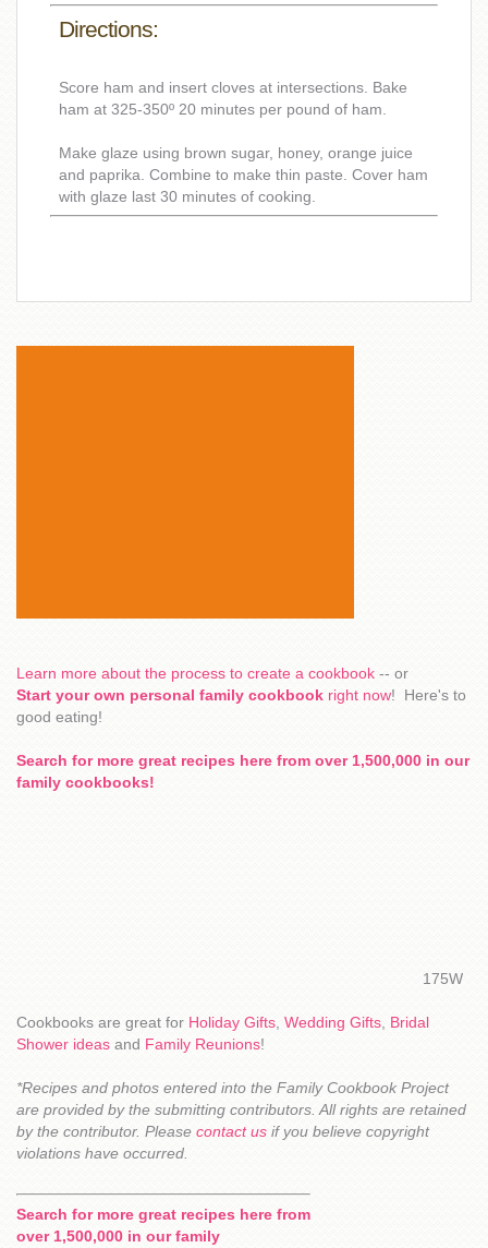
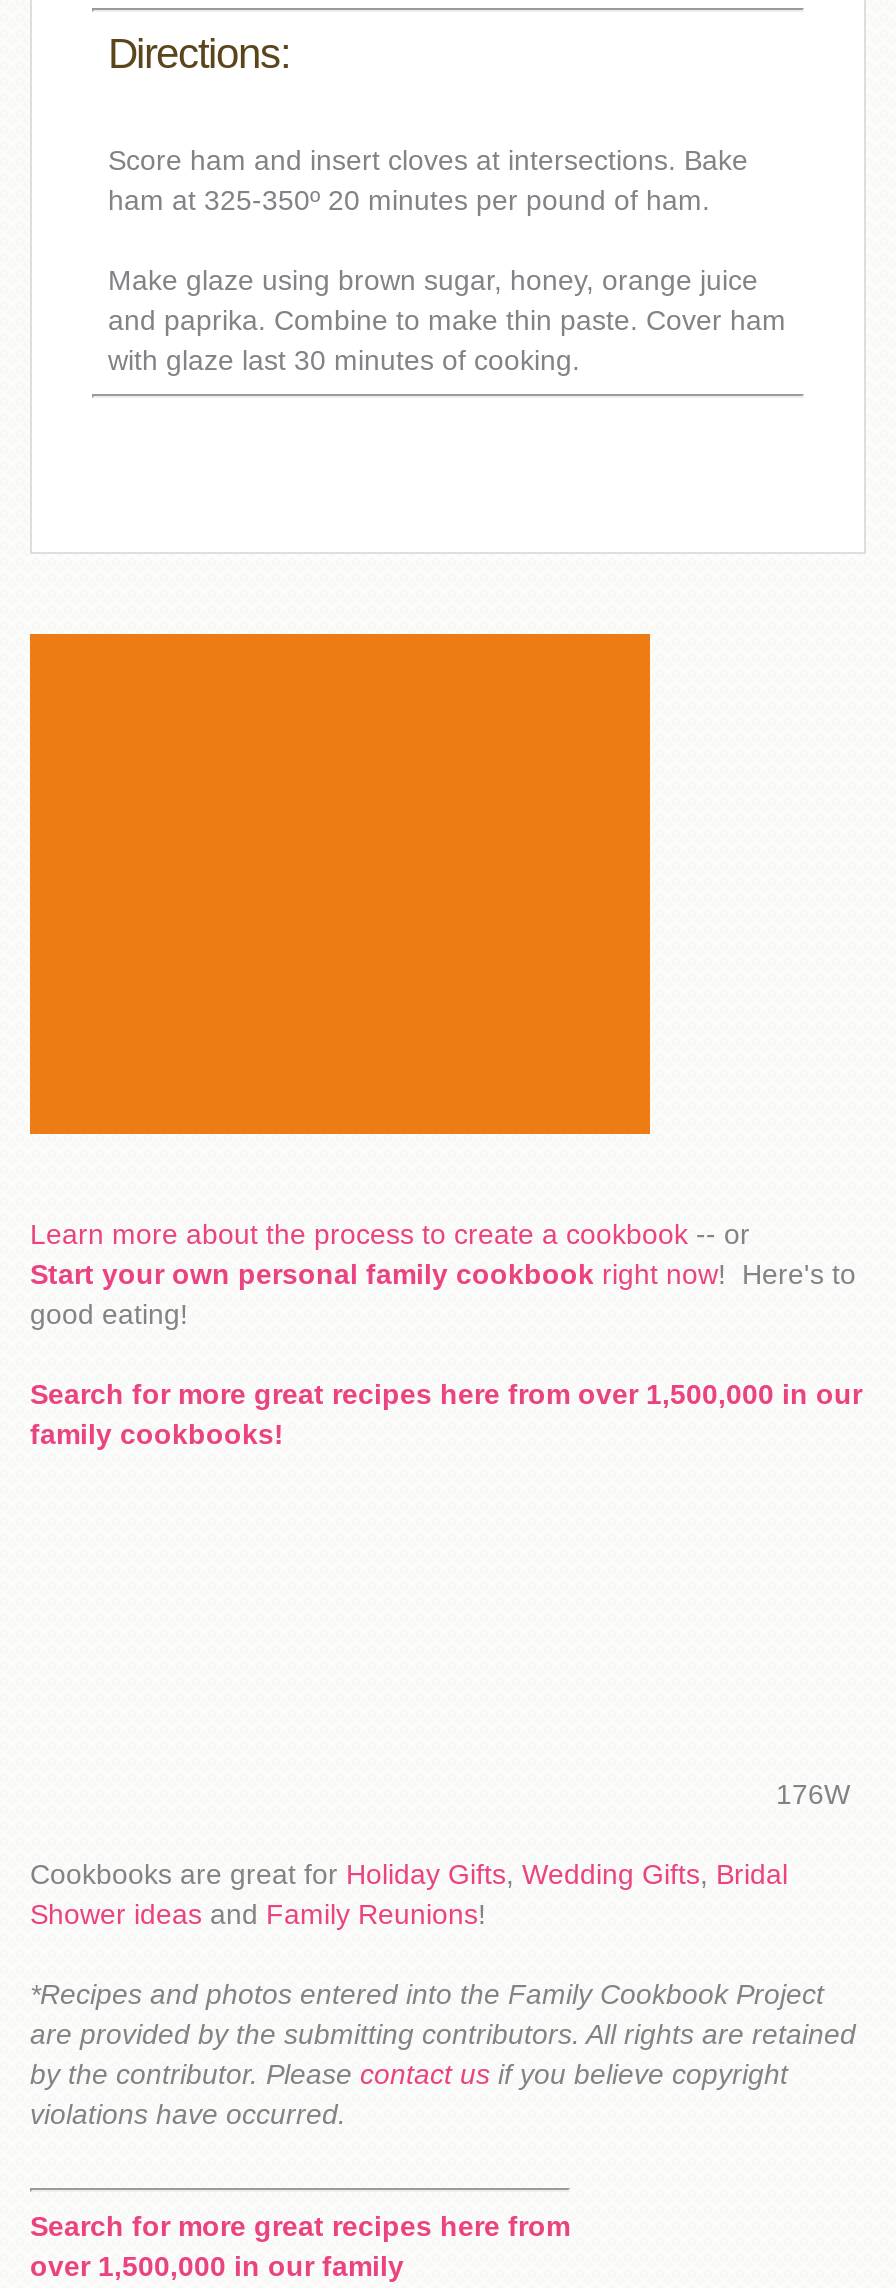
- 175W
+ 176W
